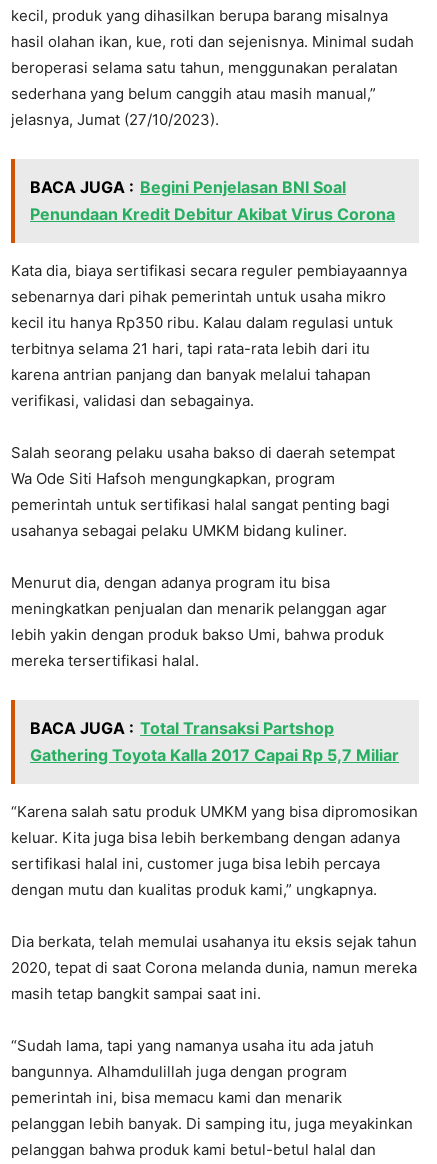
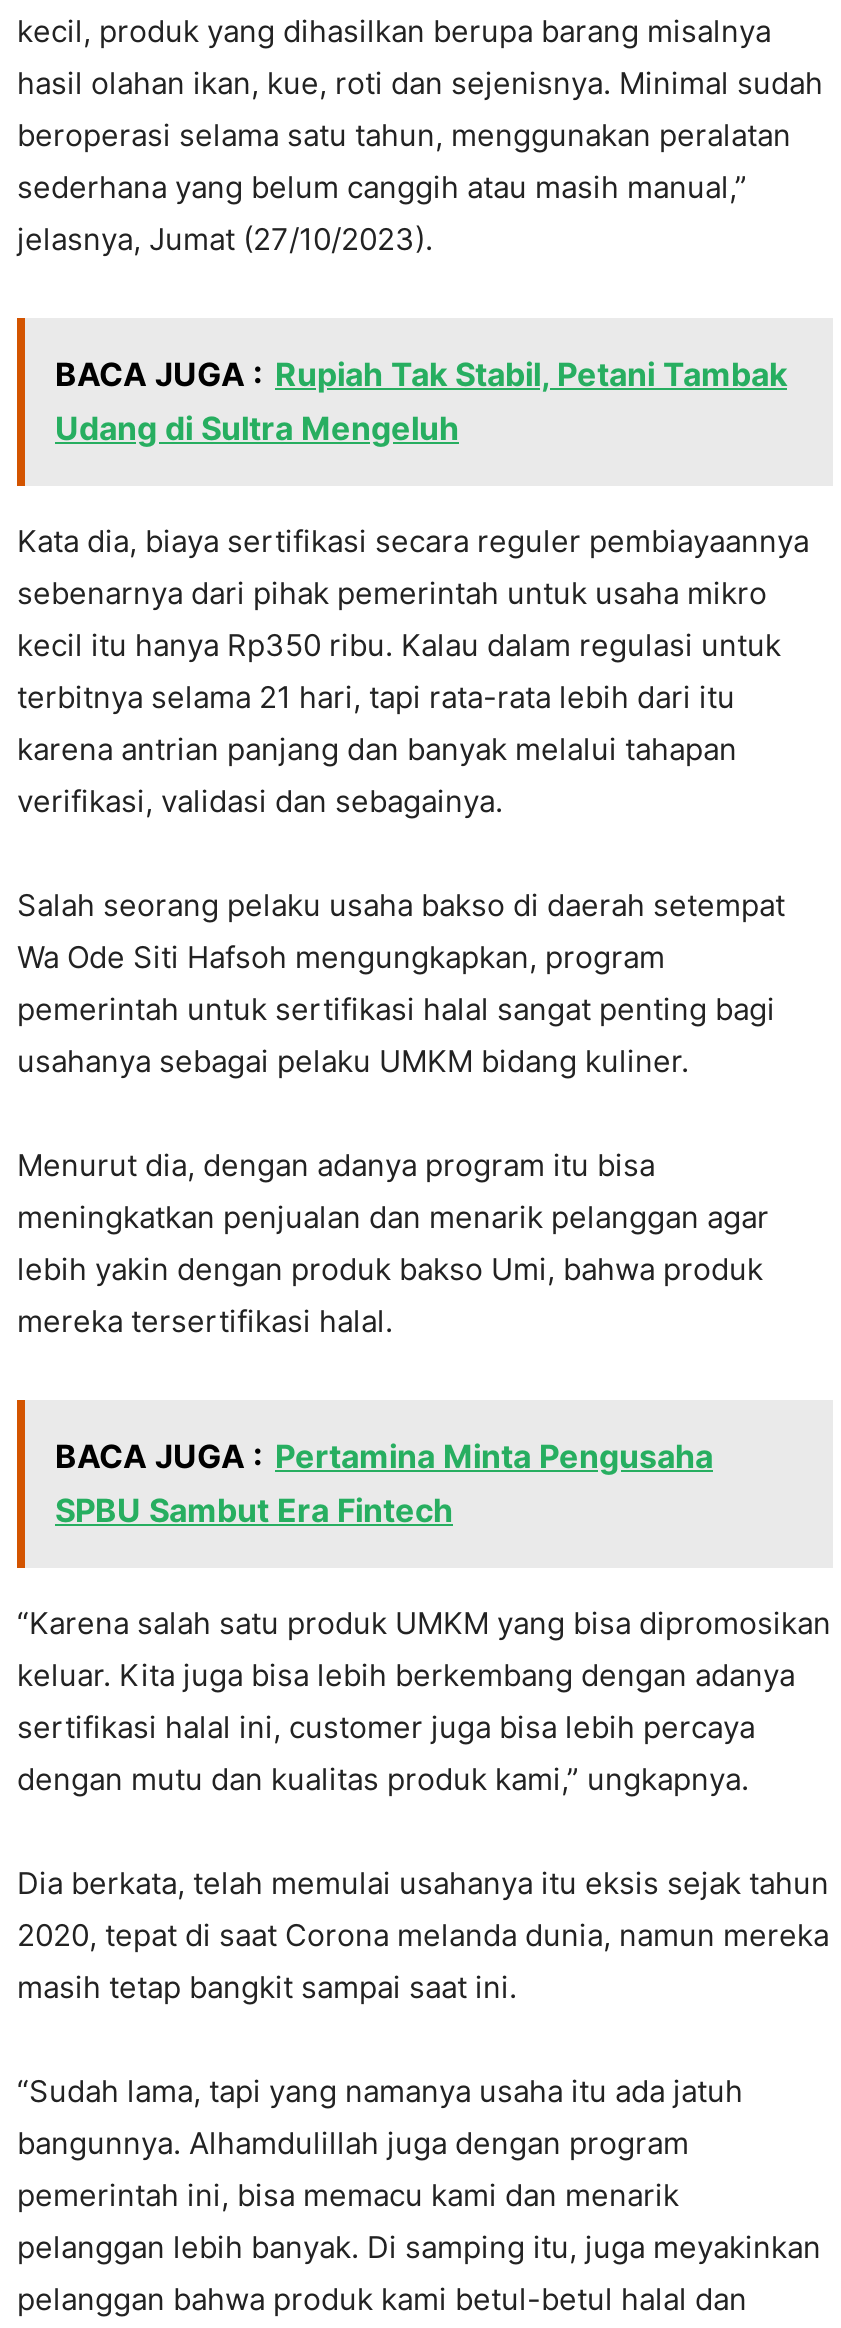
- BACA JUGA : Begini Penjelasan BNI Soal
- Penundaan Kredit Debitur Akibat Virus Corona
+ BACA JUGA : Rupiah Tak Stabil, Petani Tambak
+ Udang di Sultra Mengeluh

- BACA JUGA : Total Transaksi Partshop
- Gathering Toyota Kalla 2017 Capai Rp 5,7 Miliar
+ BACA JUGA : Pertamina Minta Pengusaha
+ SPBU Sambut Era Fintech
